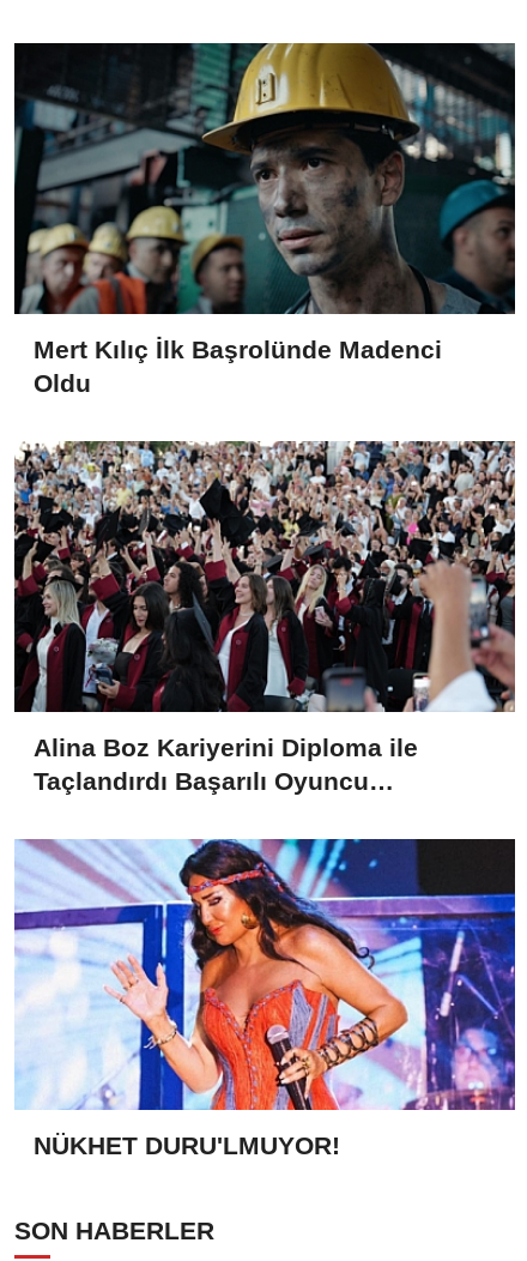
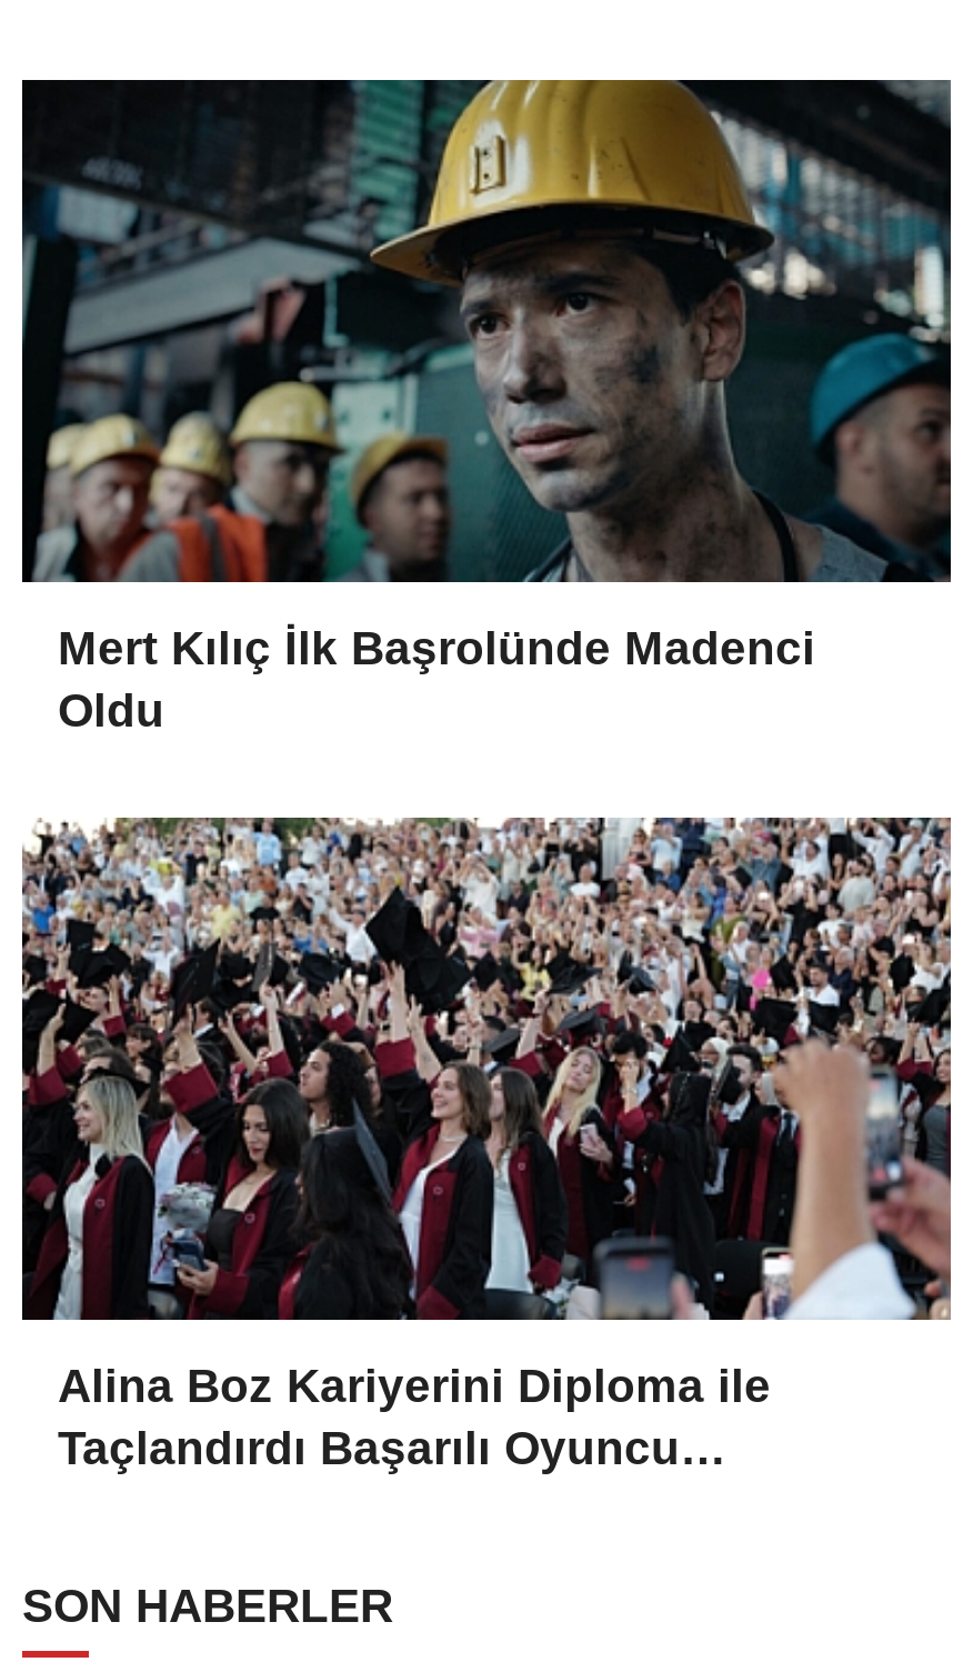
- [image]
- NÜKHET DURU'LMUYOR!
